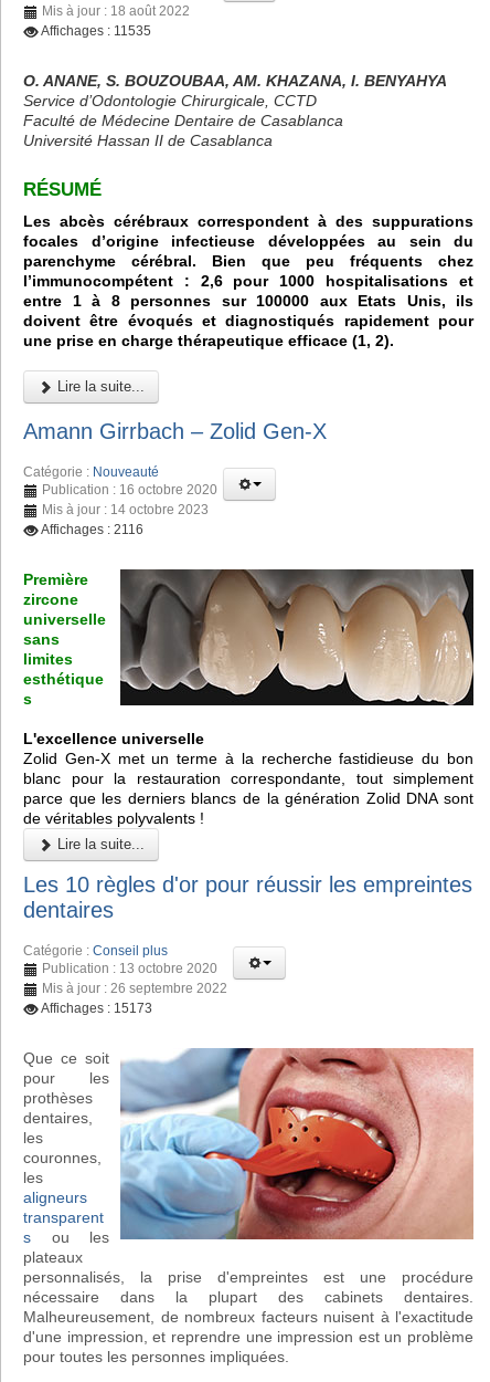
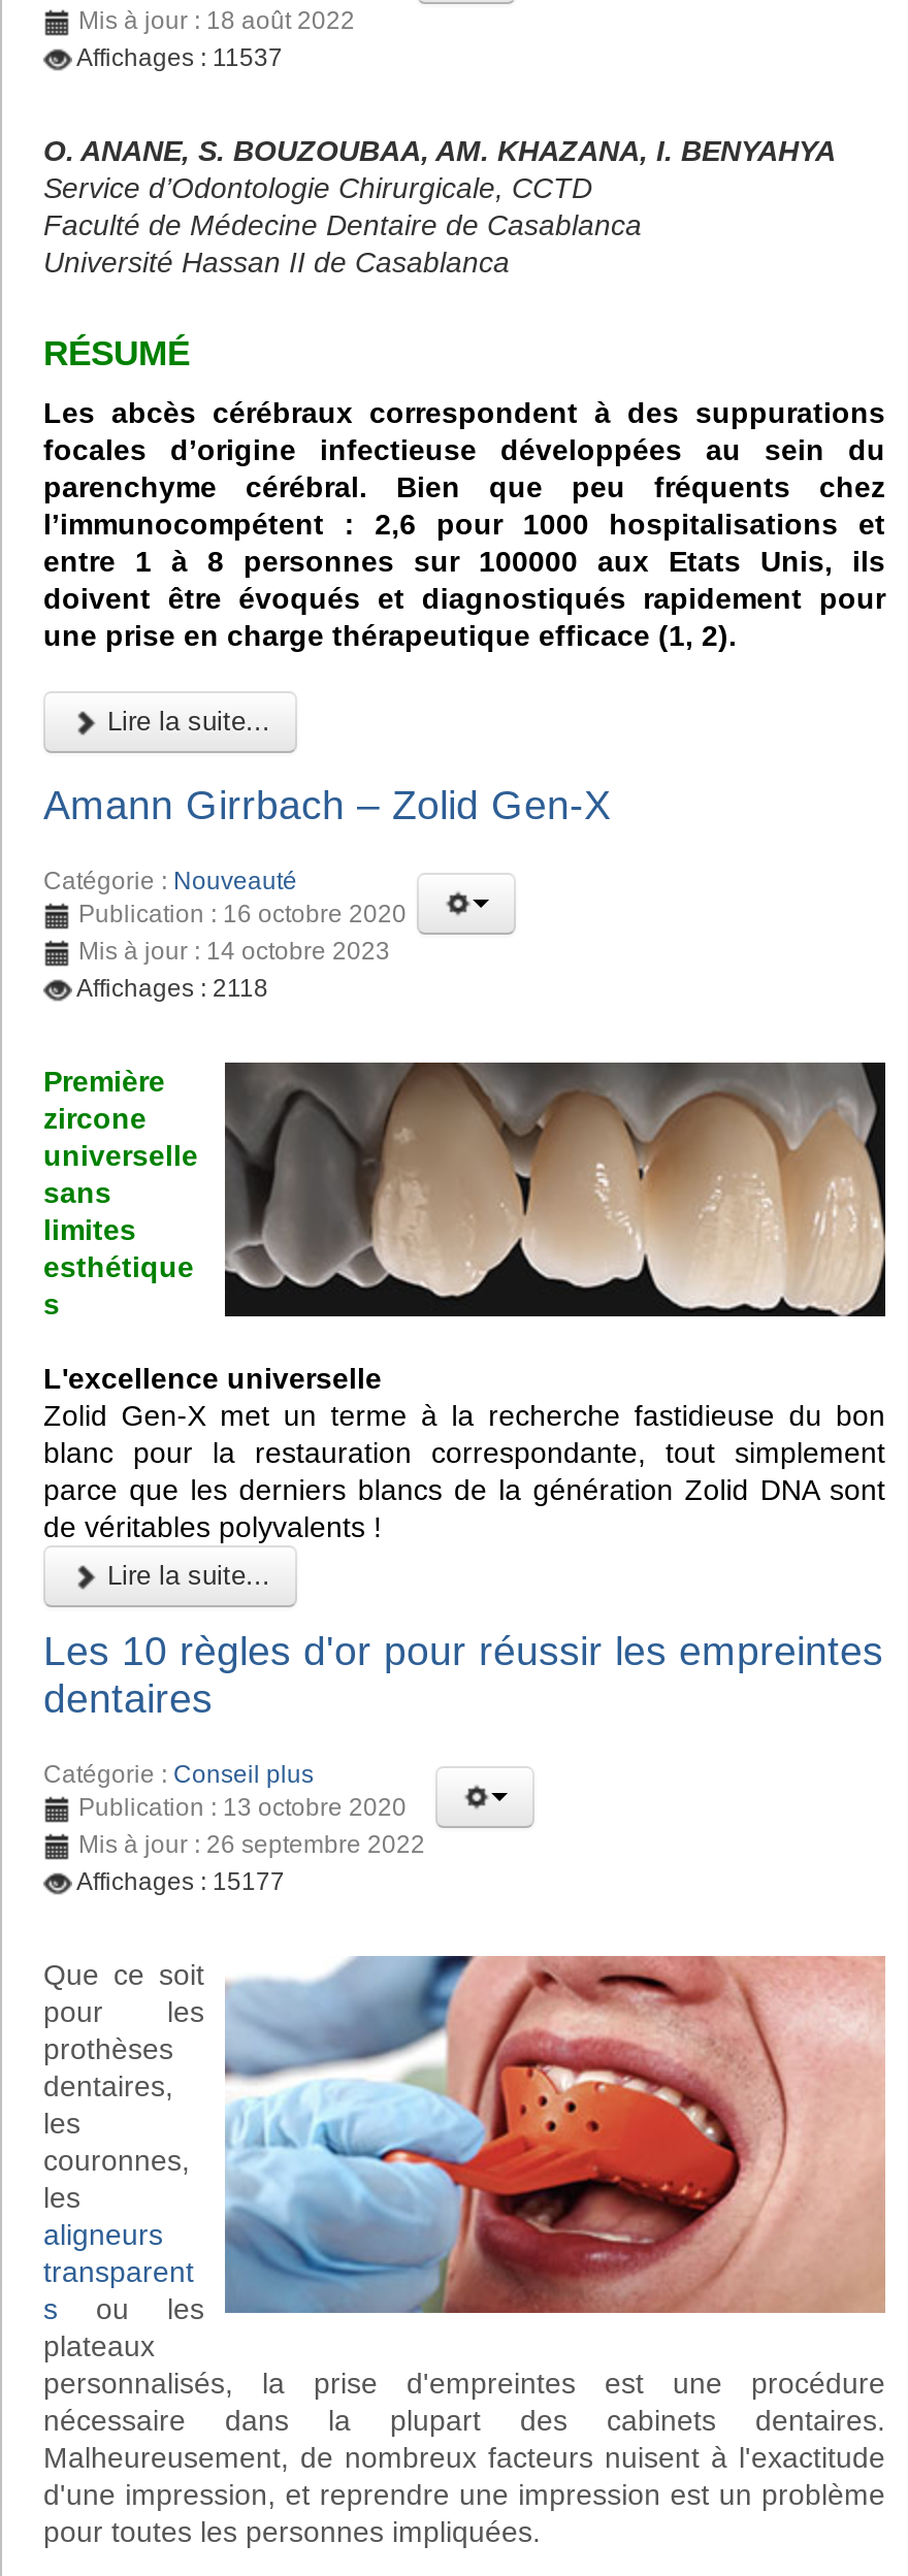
- Affichages : 11535
+ Affichages : 11537

- Affichages : 2116
+ Affichages : 2118

- Affichages : 15173
+ Affichages : 15177
